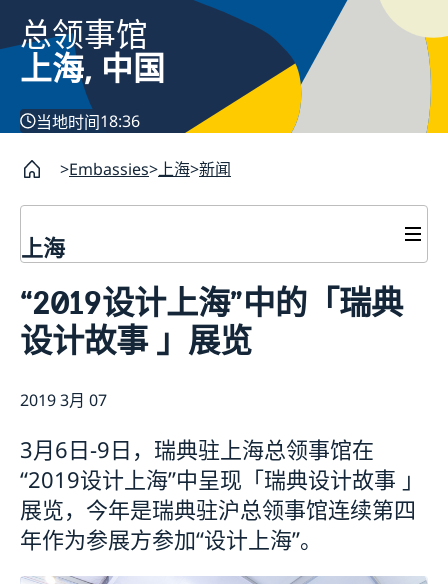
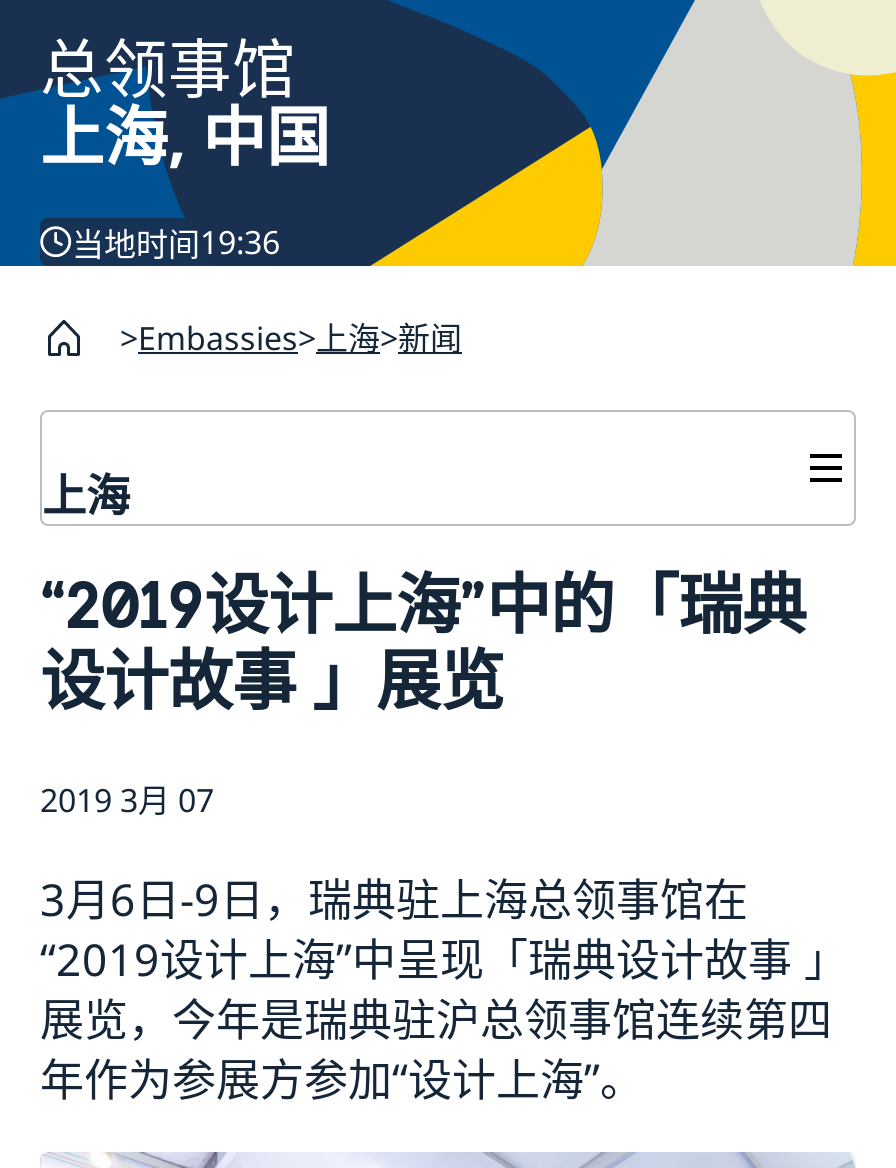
- 当地时间18:36
+ 当地时间19:36
